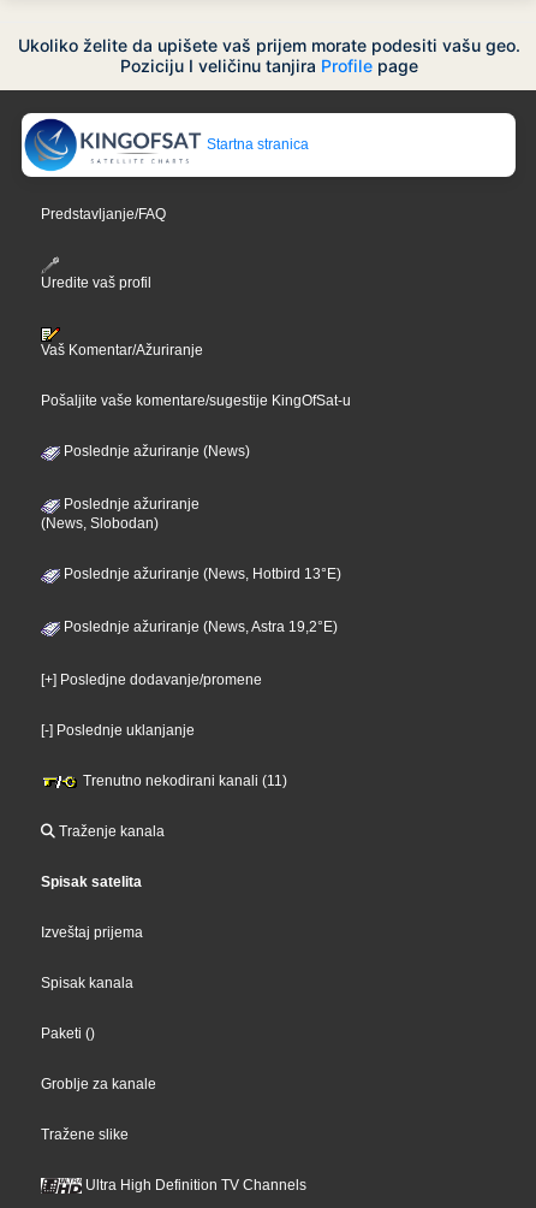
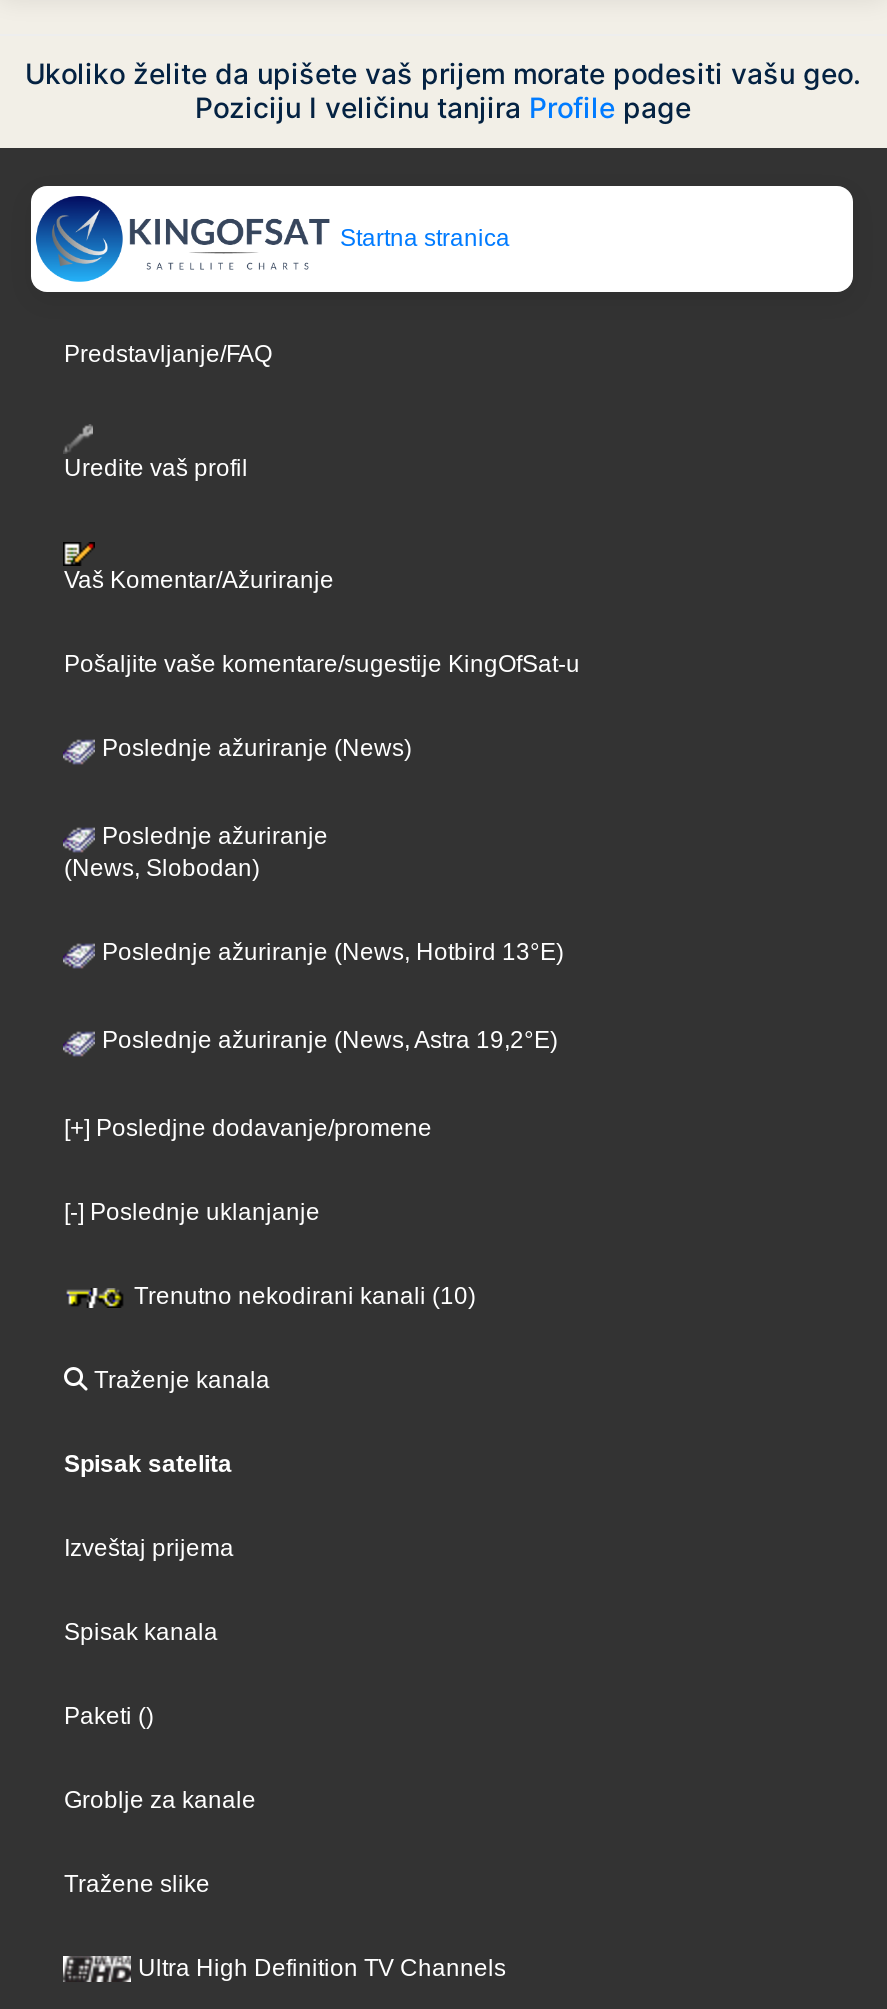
- Trenutno nekodirani kanali (11)
+ Trenutno nekodirani kanali (10)
